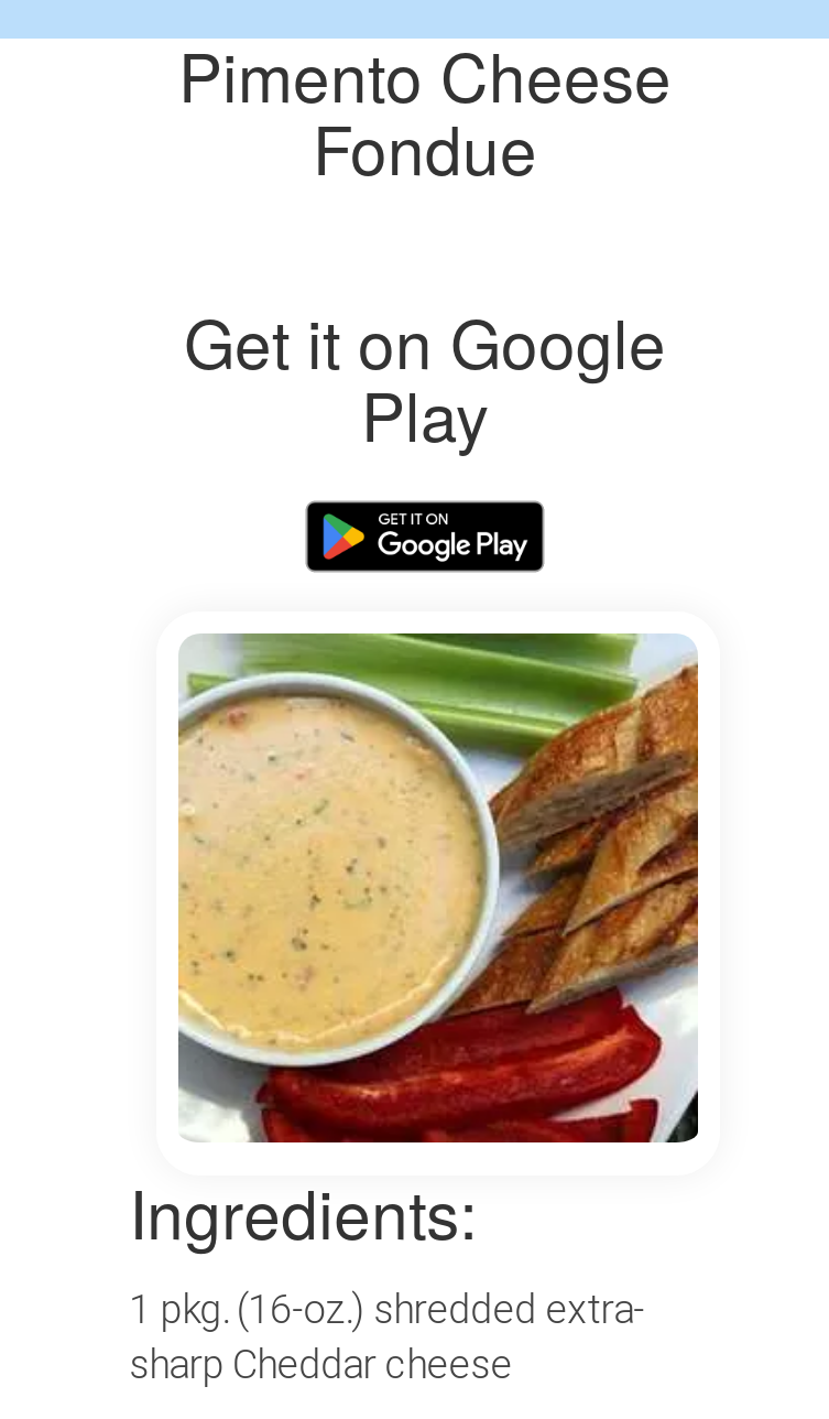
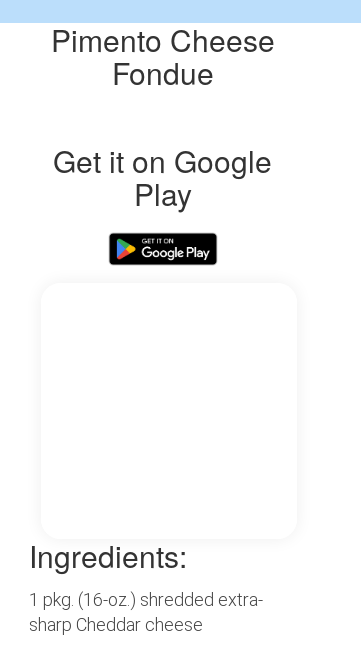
- [image]
